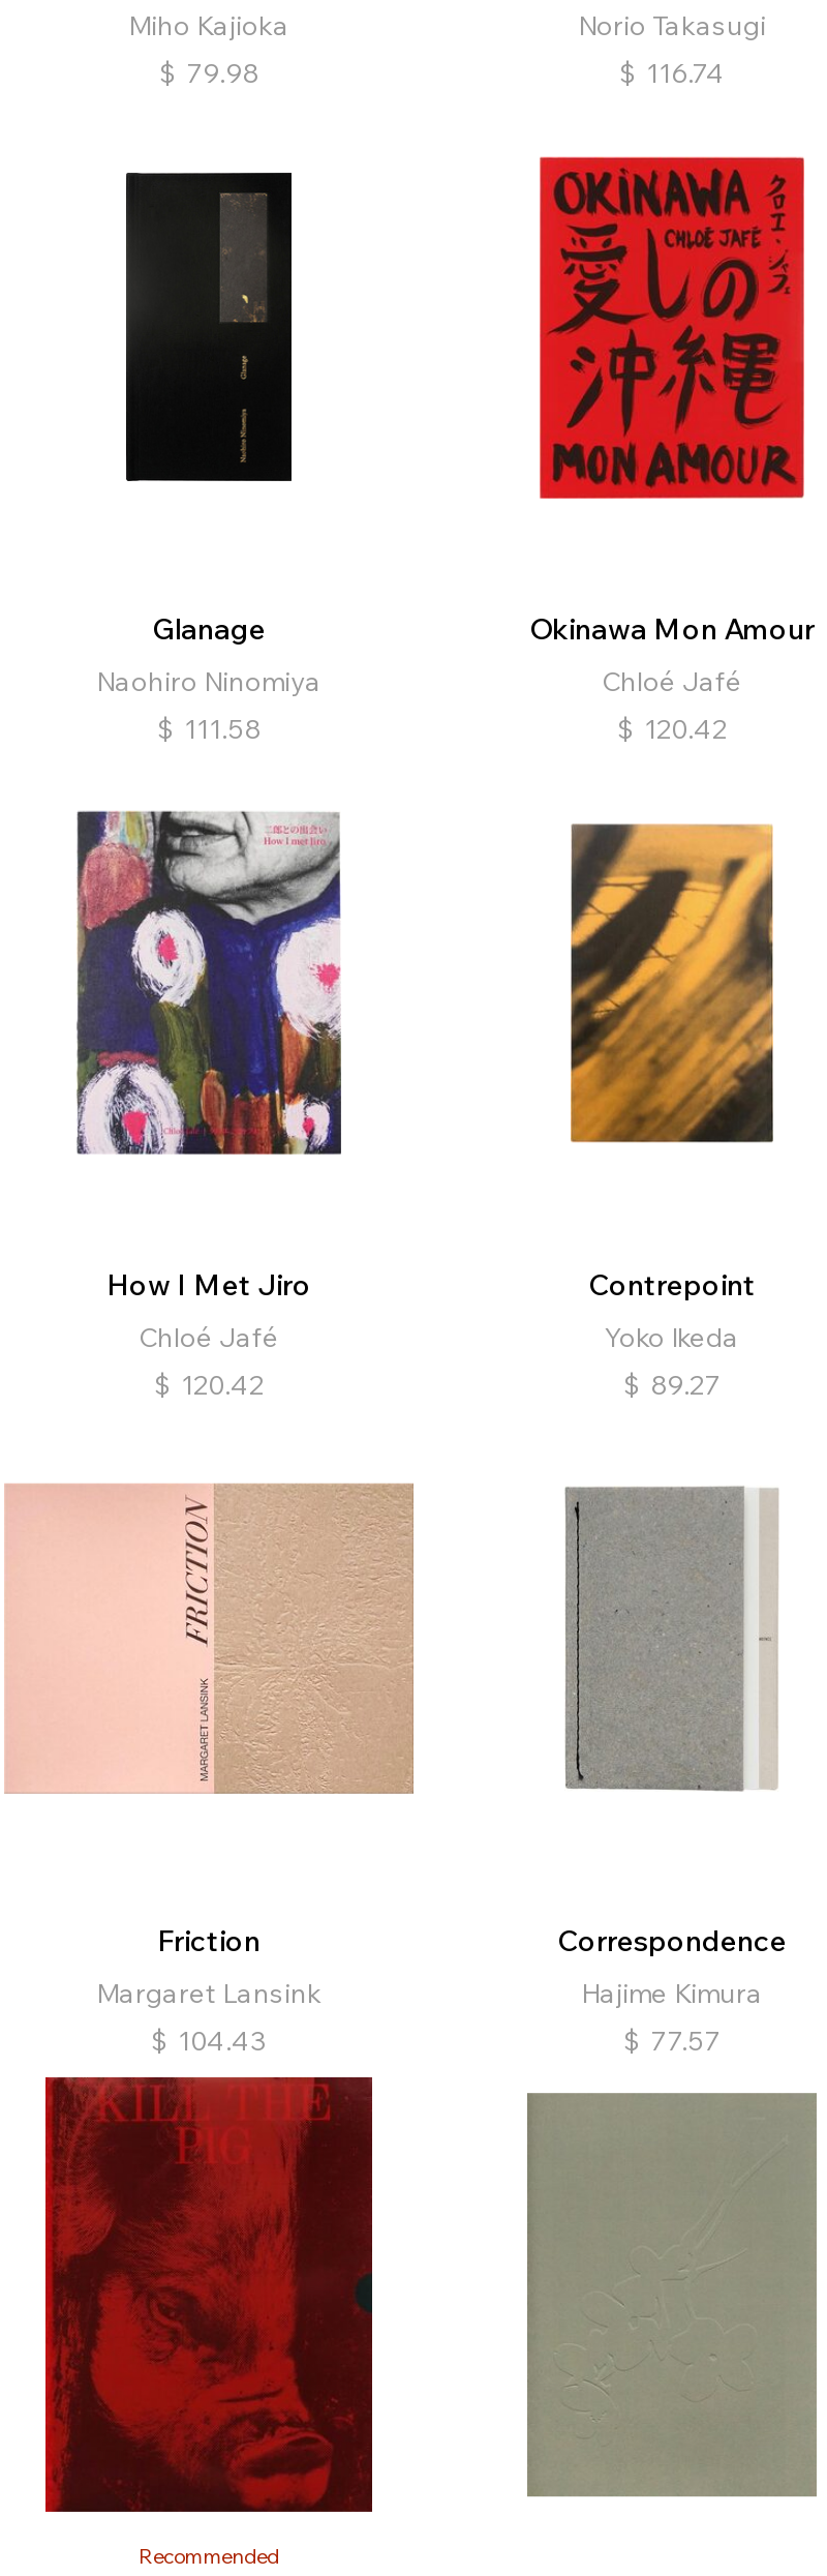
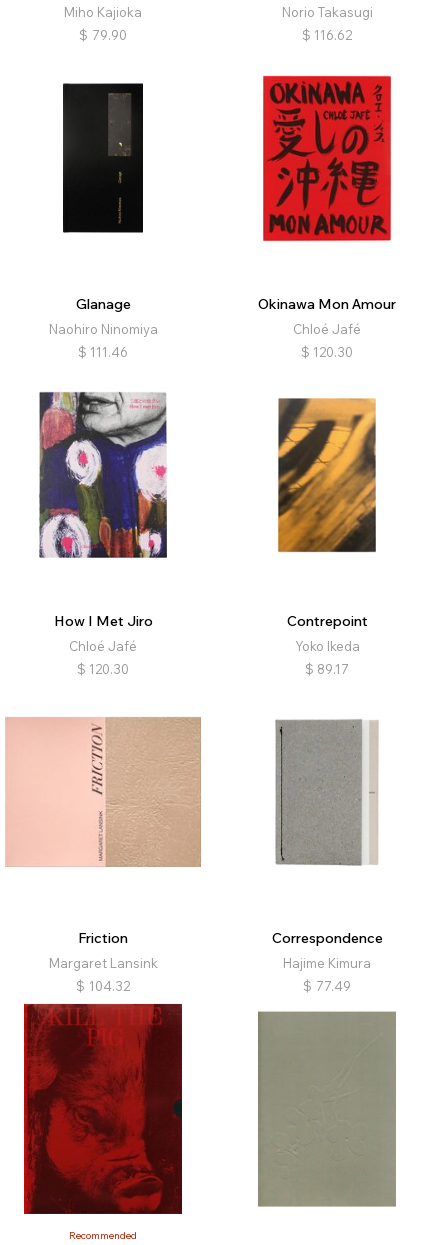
- $ 79.98
+ $ 79.90

- $ 116.74
+ $ 116.62

- $ 111.58
+ $ 111.46

- $ 120.42
+ $ 120.30

- $ 120.42
+ $ 120.30

- $ 89.27
+ $ 89.17

- $ 104.43
+ $ 104.32

- $ 77.57
+ $ 77.49
